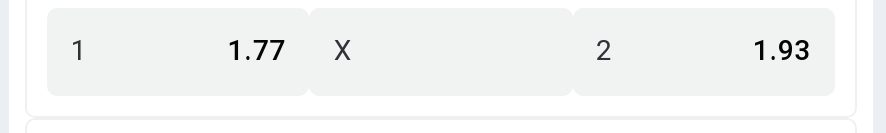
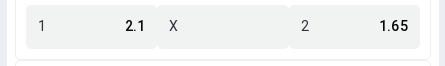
- 1.77 X
+ 2.1 X

- 1.93
+ 1.65
